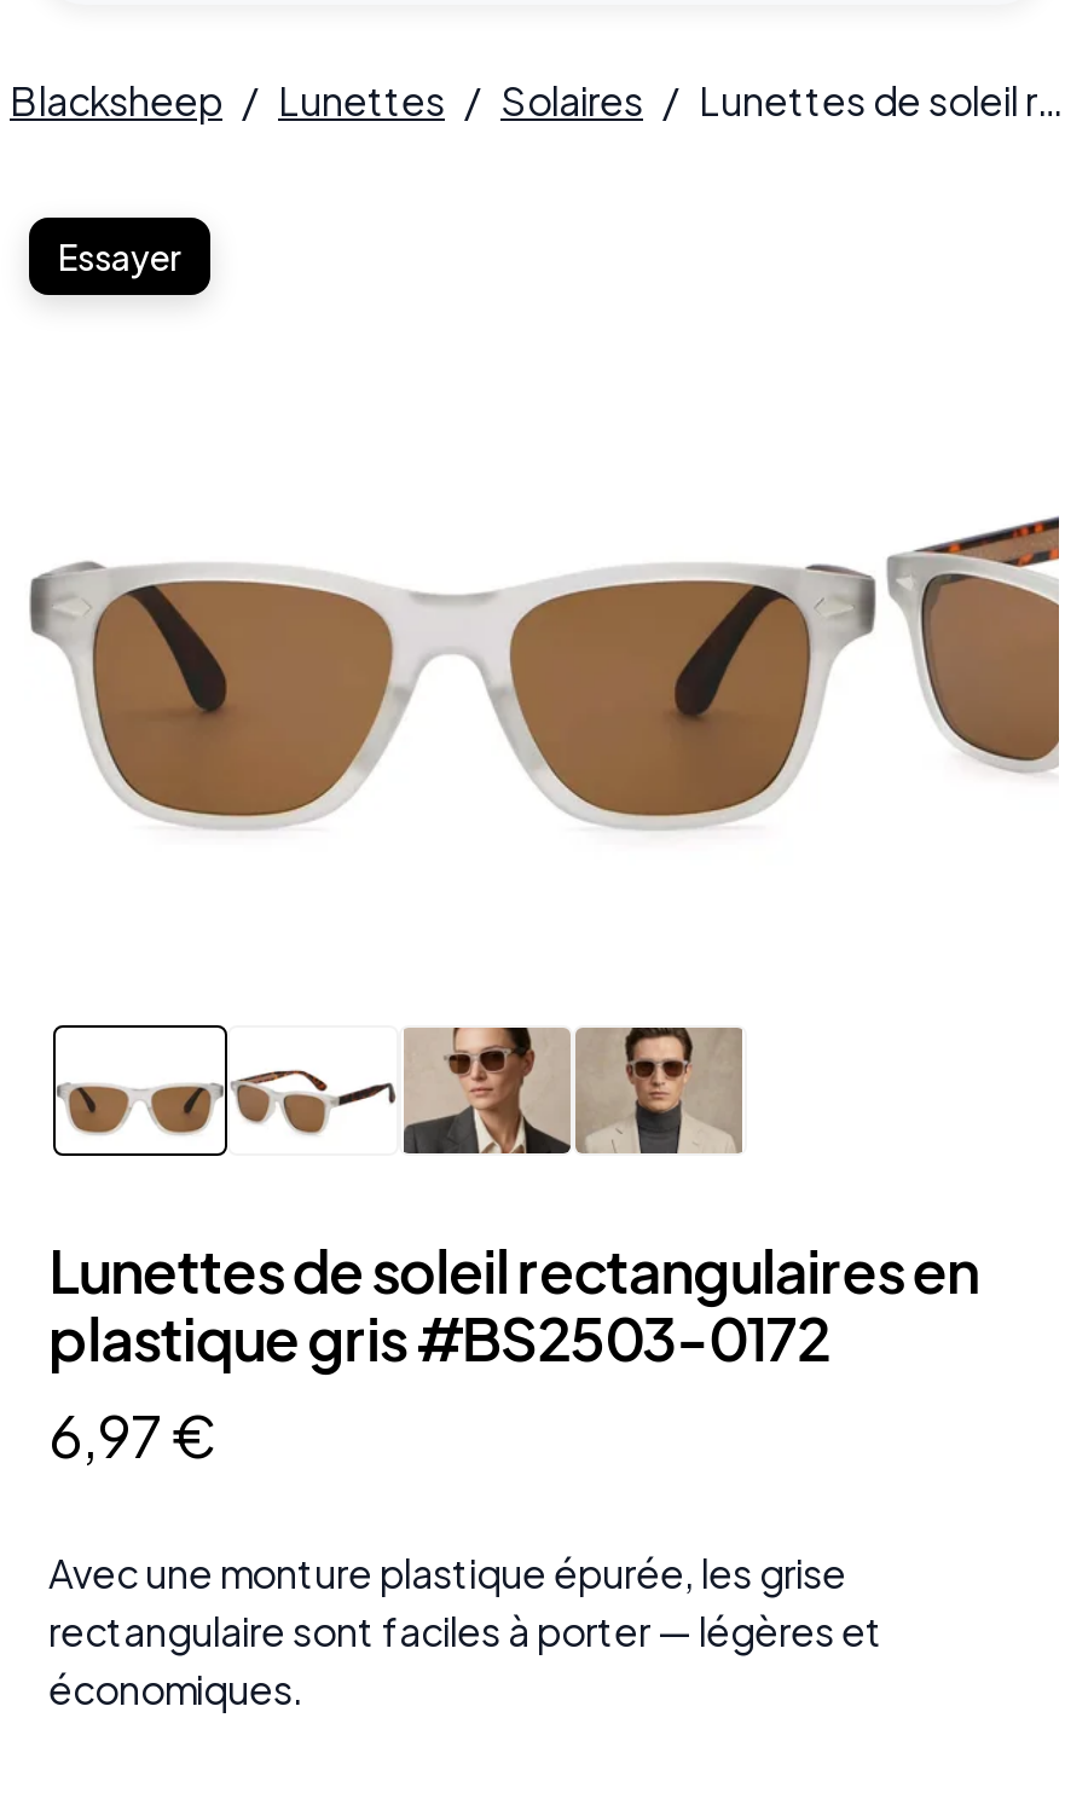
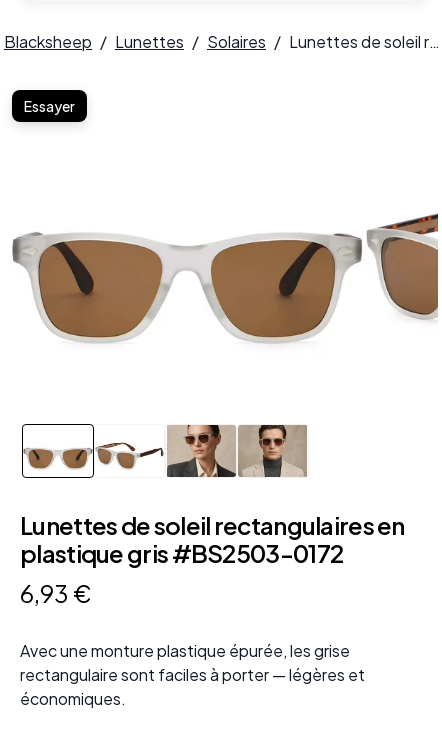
- 6,97 €
+ 6,93 €
